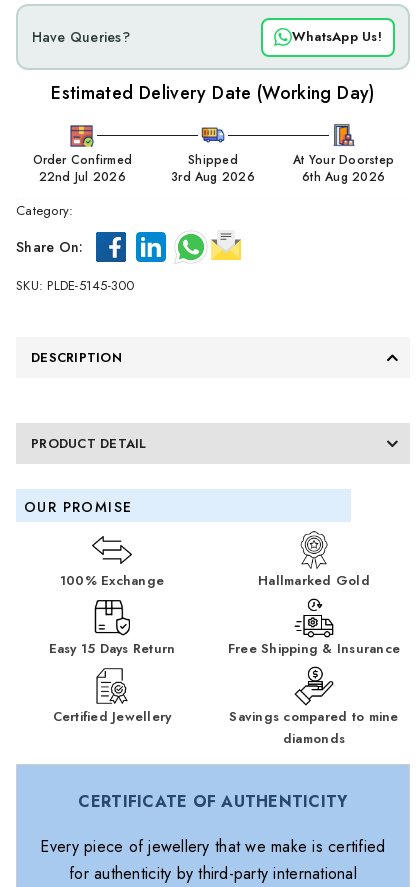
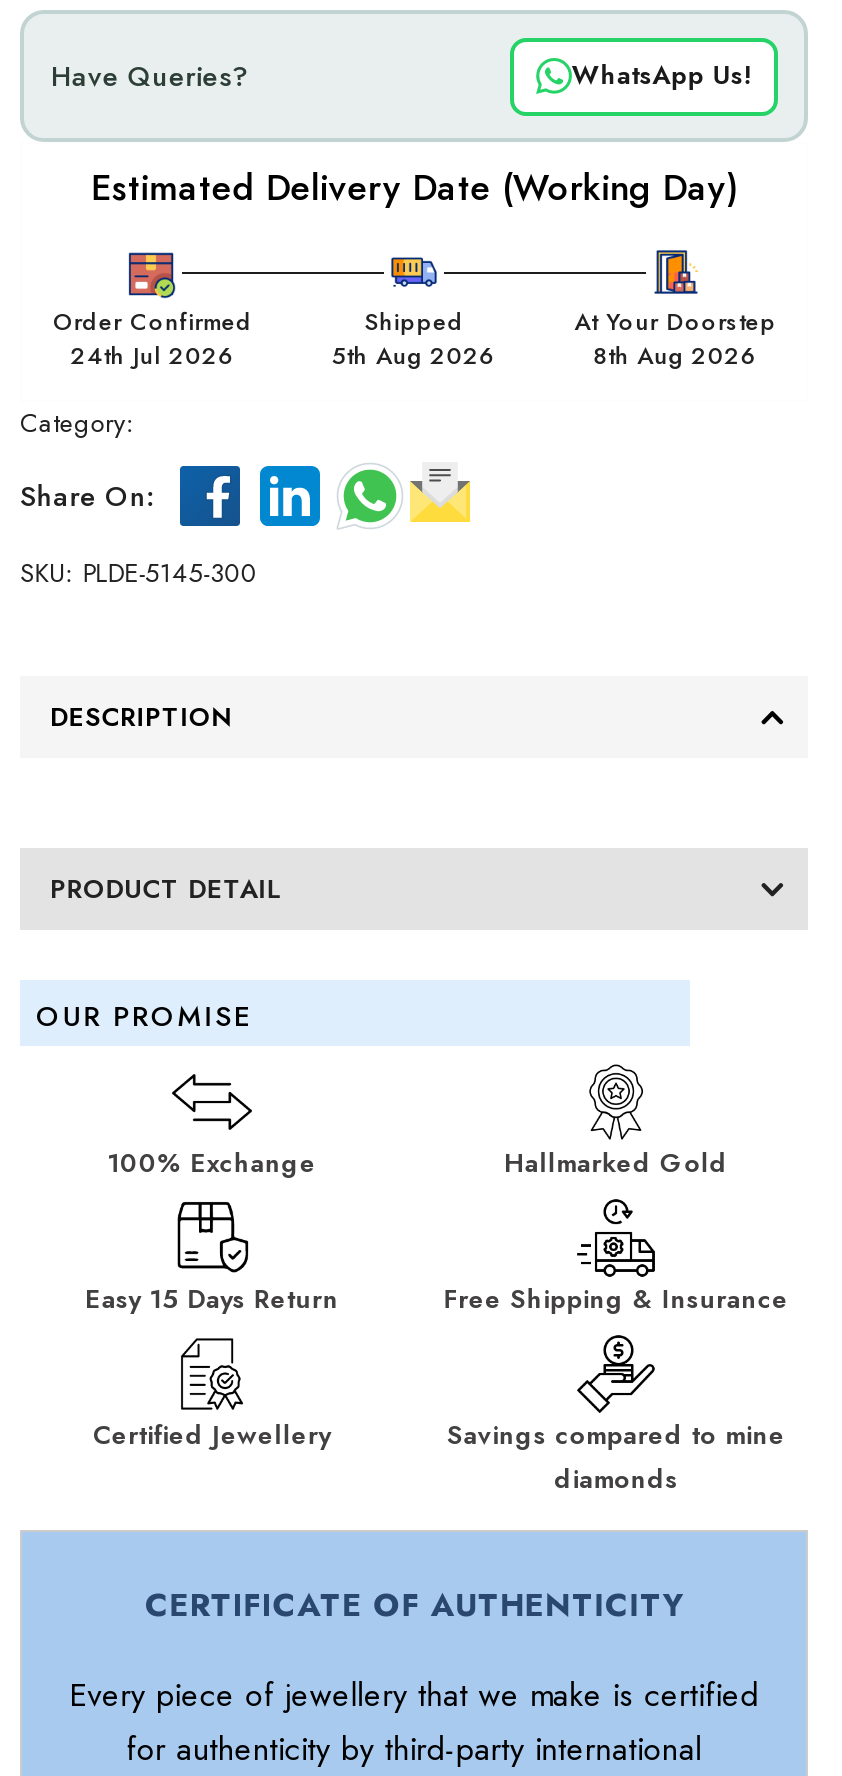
- 22nd Jul 2026
+ 24th Jul 2026

- 3rd Aug 2026
+ 5th Aug 2026

- 6th Aug 2026
+ 8th Aug 2026
